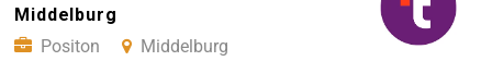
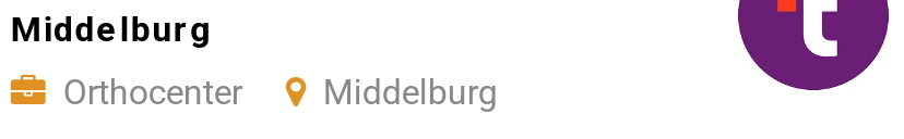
- Positon
+ Orthocenter
